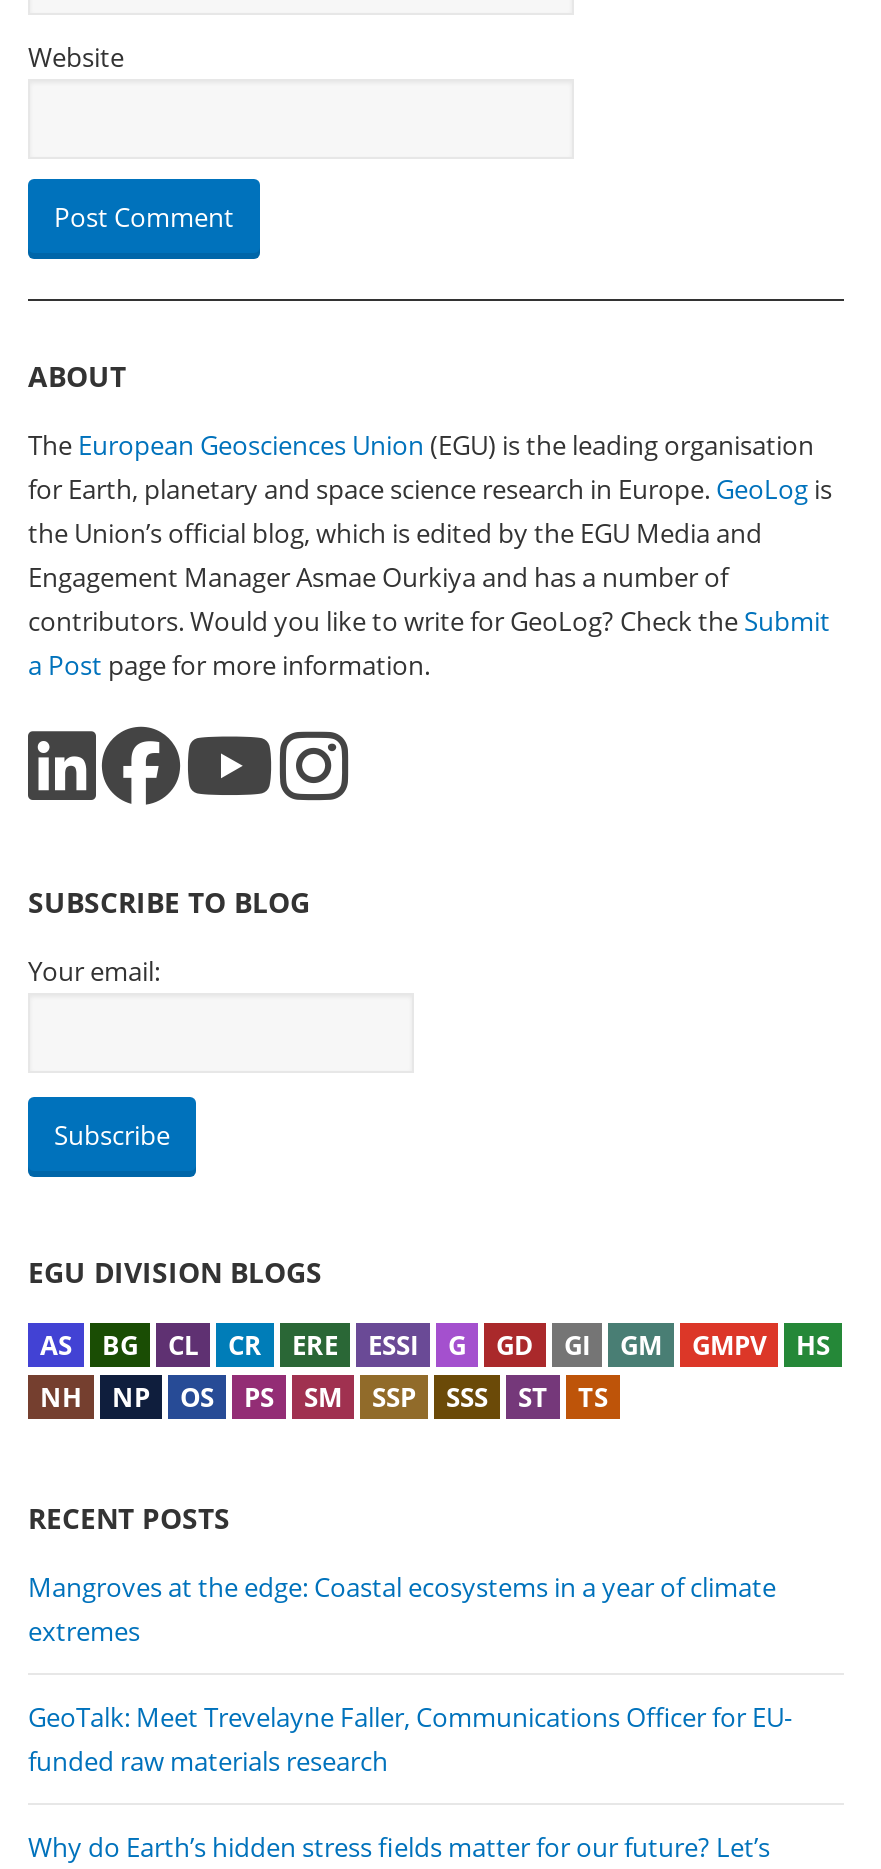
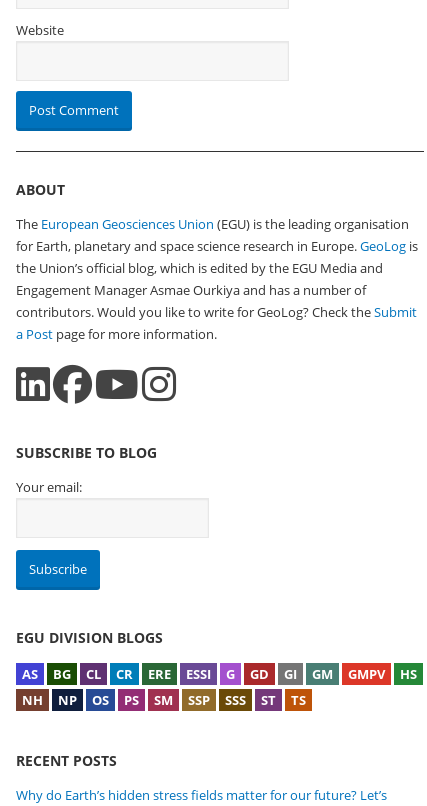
- Mangroves at the edge: Coastal ecosystems in a year of climate
- extremes
- GeoTalk: Meet Trevelayne Faller, Communications Officer for EU-
- funded raw materials research
